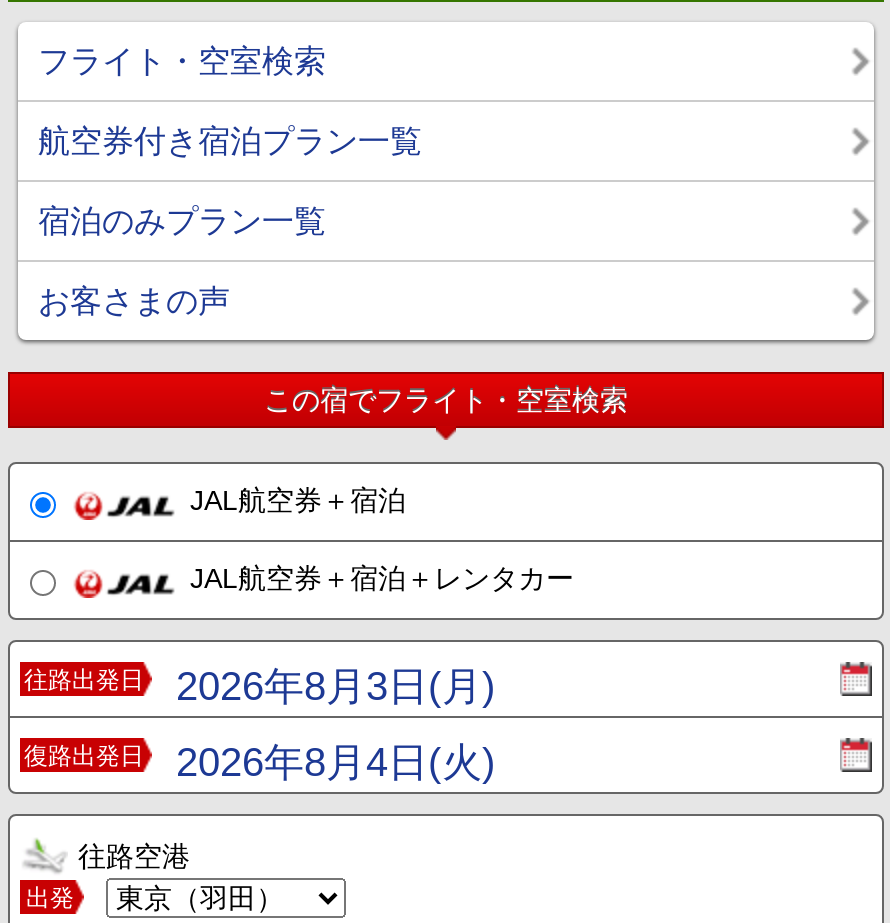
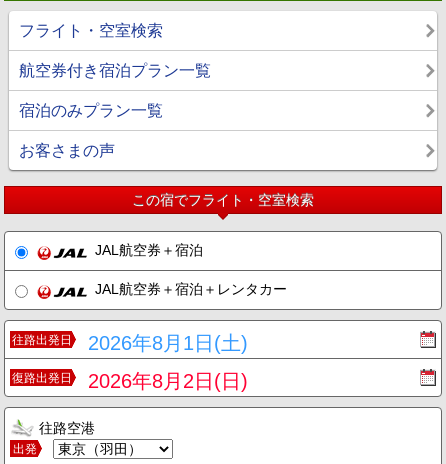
- 往路出発日 2026年8月3日(月)
+ 往路出発日 2026年8月1日(土)

- 復路出発日 2026年8月4日(火)
+ 復路出発日 2026年8月2日(日)
